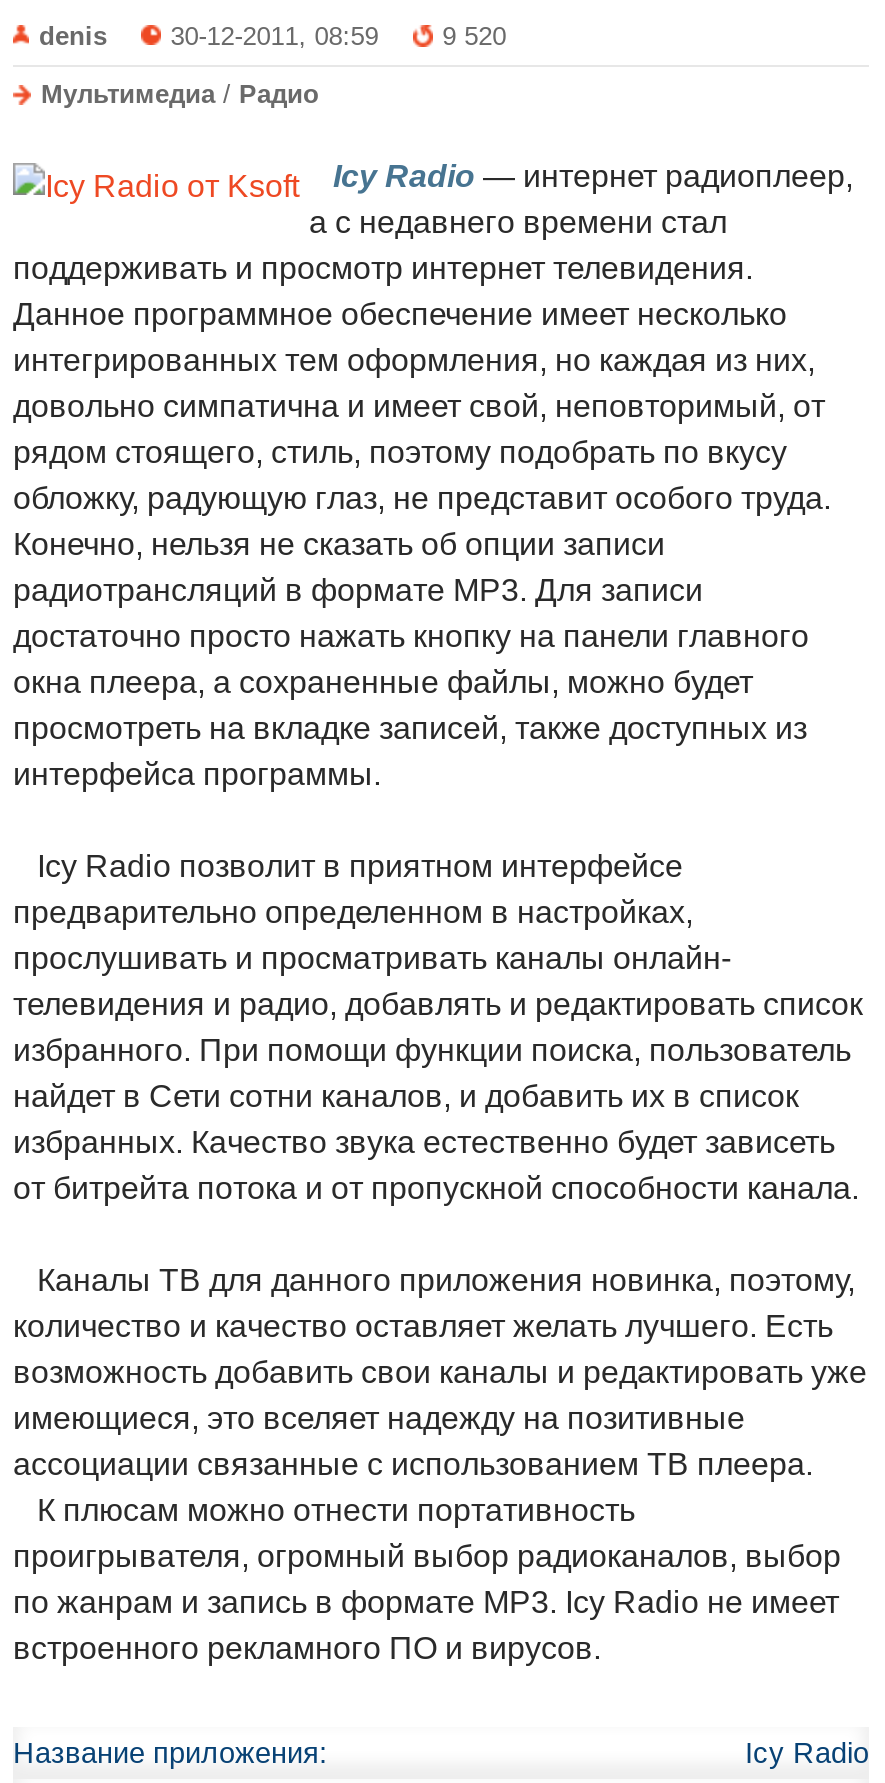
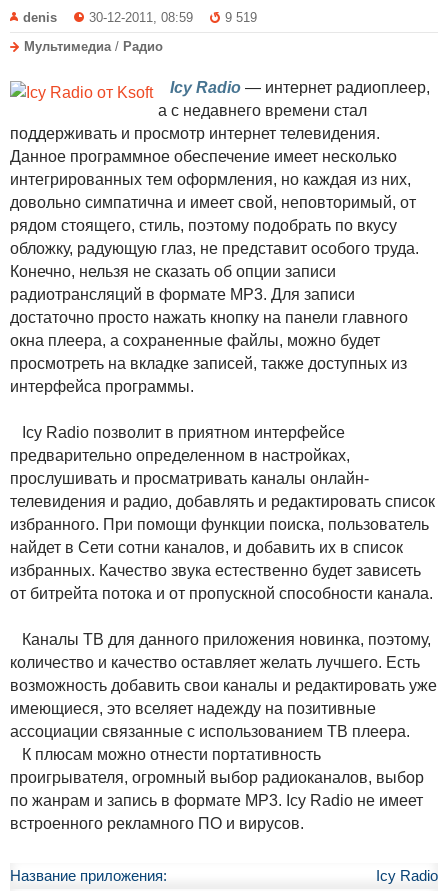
- 9 520
+ 9 519
